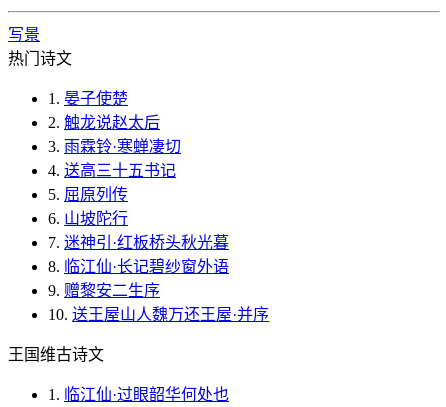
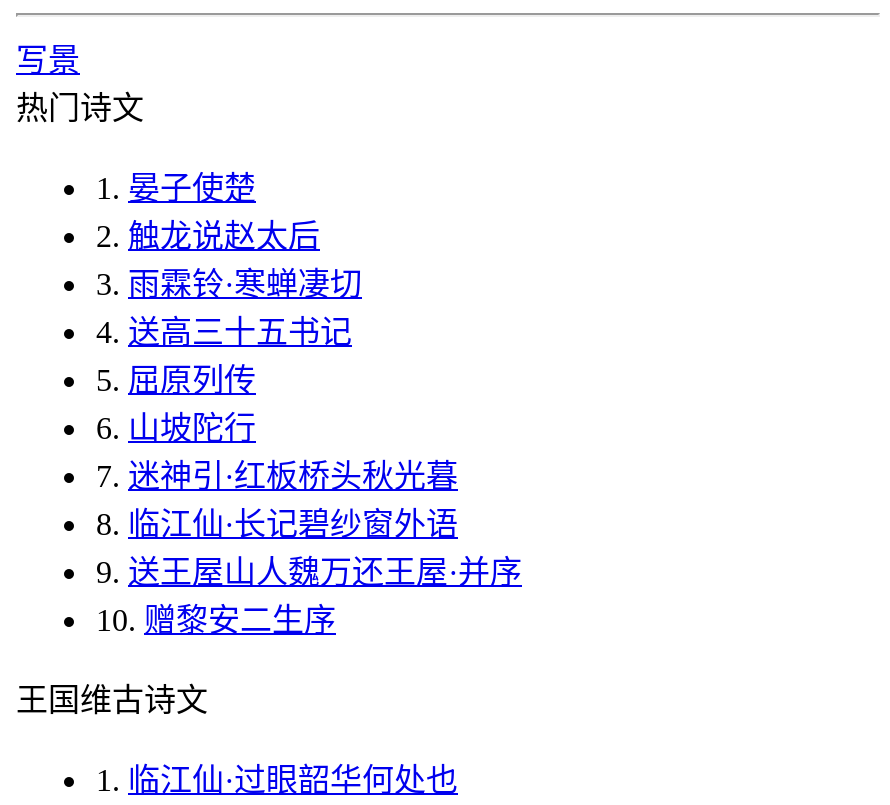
- 9.赠黎安二生序
- 10.送王屋山人魏万还王屋·并序
+ 9.送王屋山人魏万还王屋·并序
+ 10.赠黎安二生序
